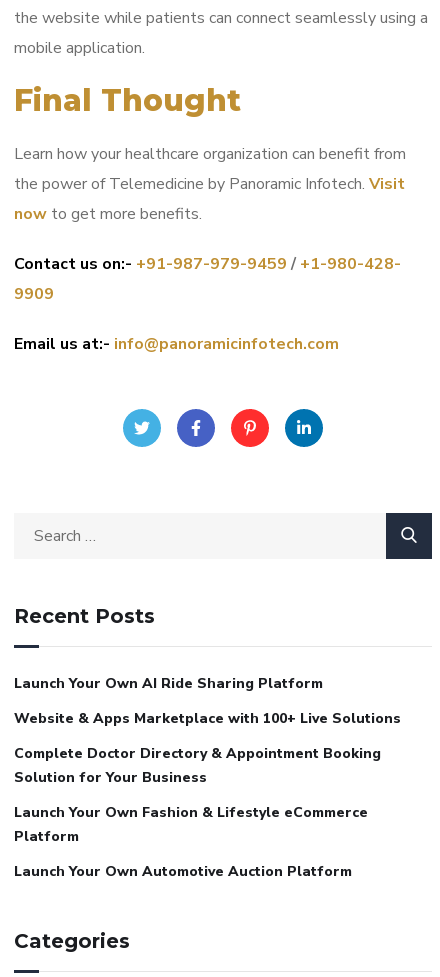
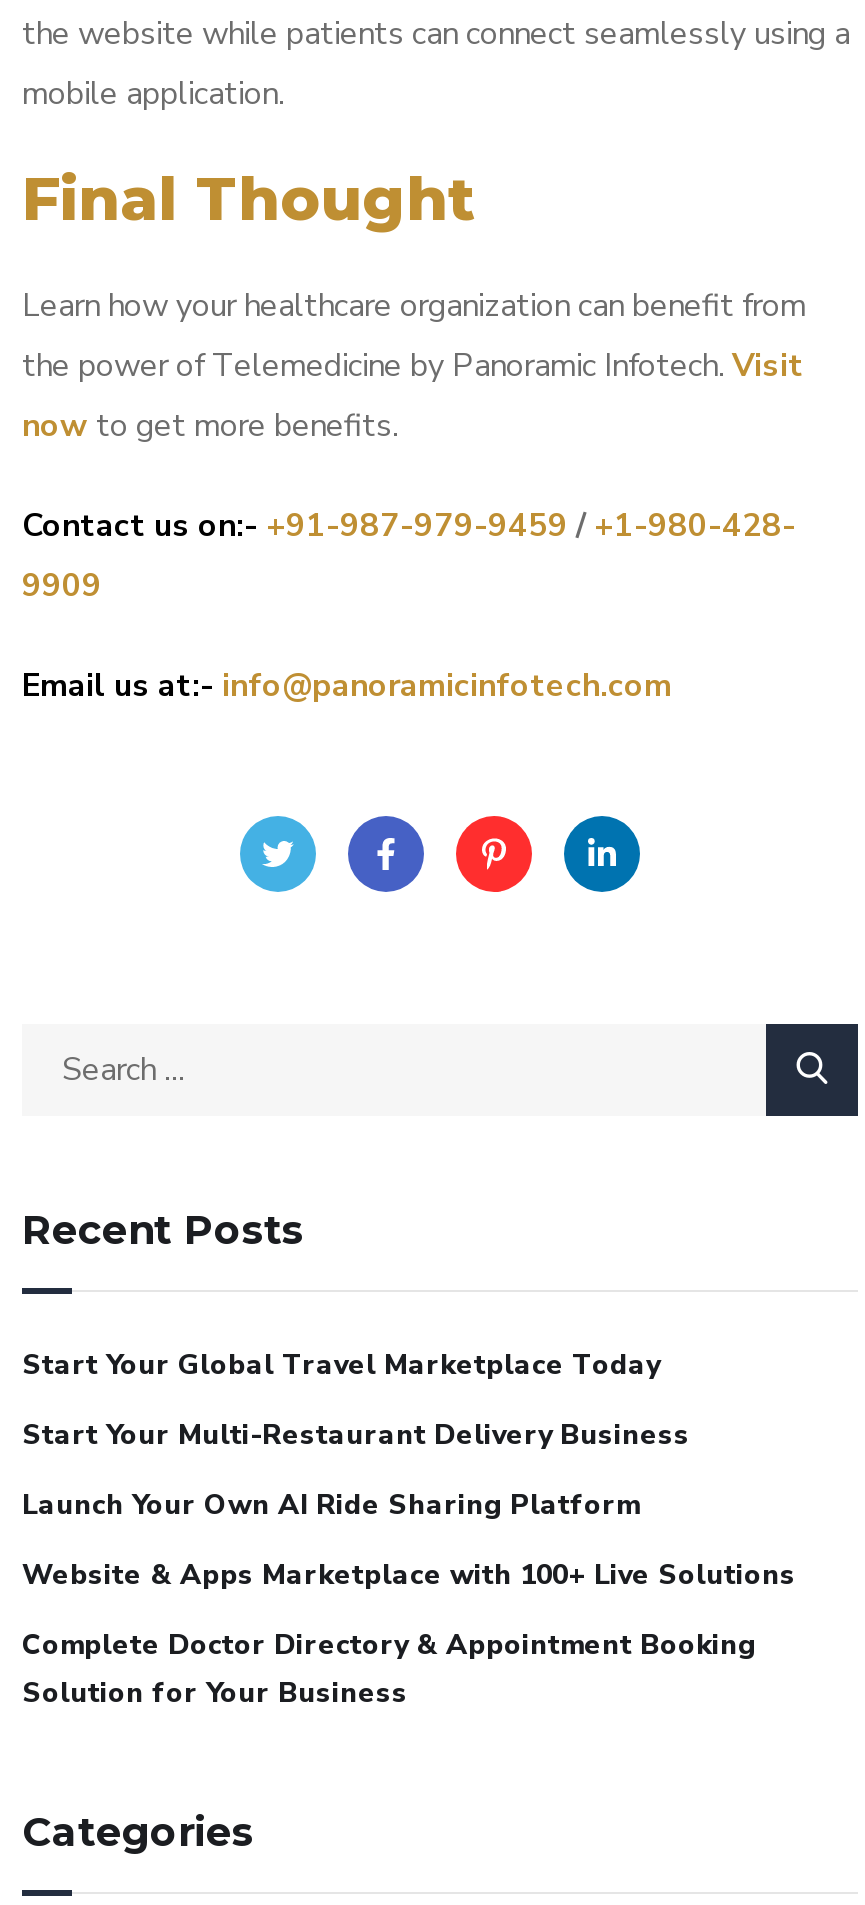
+ Start Your Global Travel Marketplace Today
+ Start Your Multi-Restaurant Delivery Business

moved down: Launch Your Own AI Ride Sharing Platform | Website & Apps Marketplace with 100+ Live Solutions | Complete Doctor Directory & Appointment Booking | Solution for Your Business

- Launch Your Own Fashion & Lifestyle eCommerce
- Platform
- Launch Your Own Automotive Auction Platform
